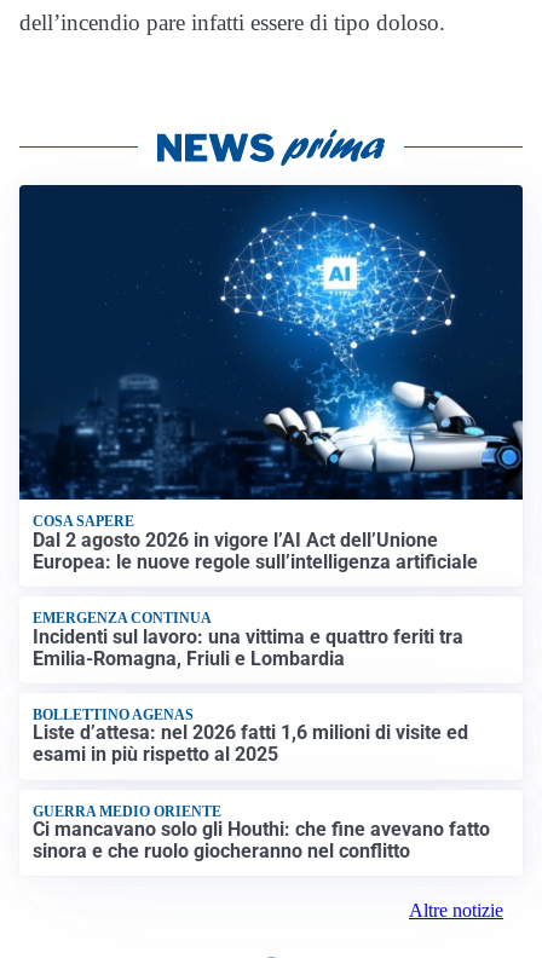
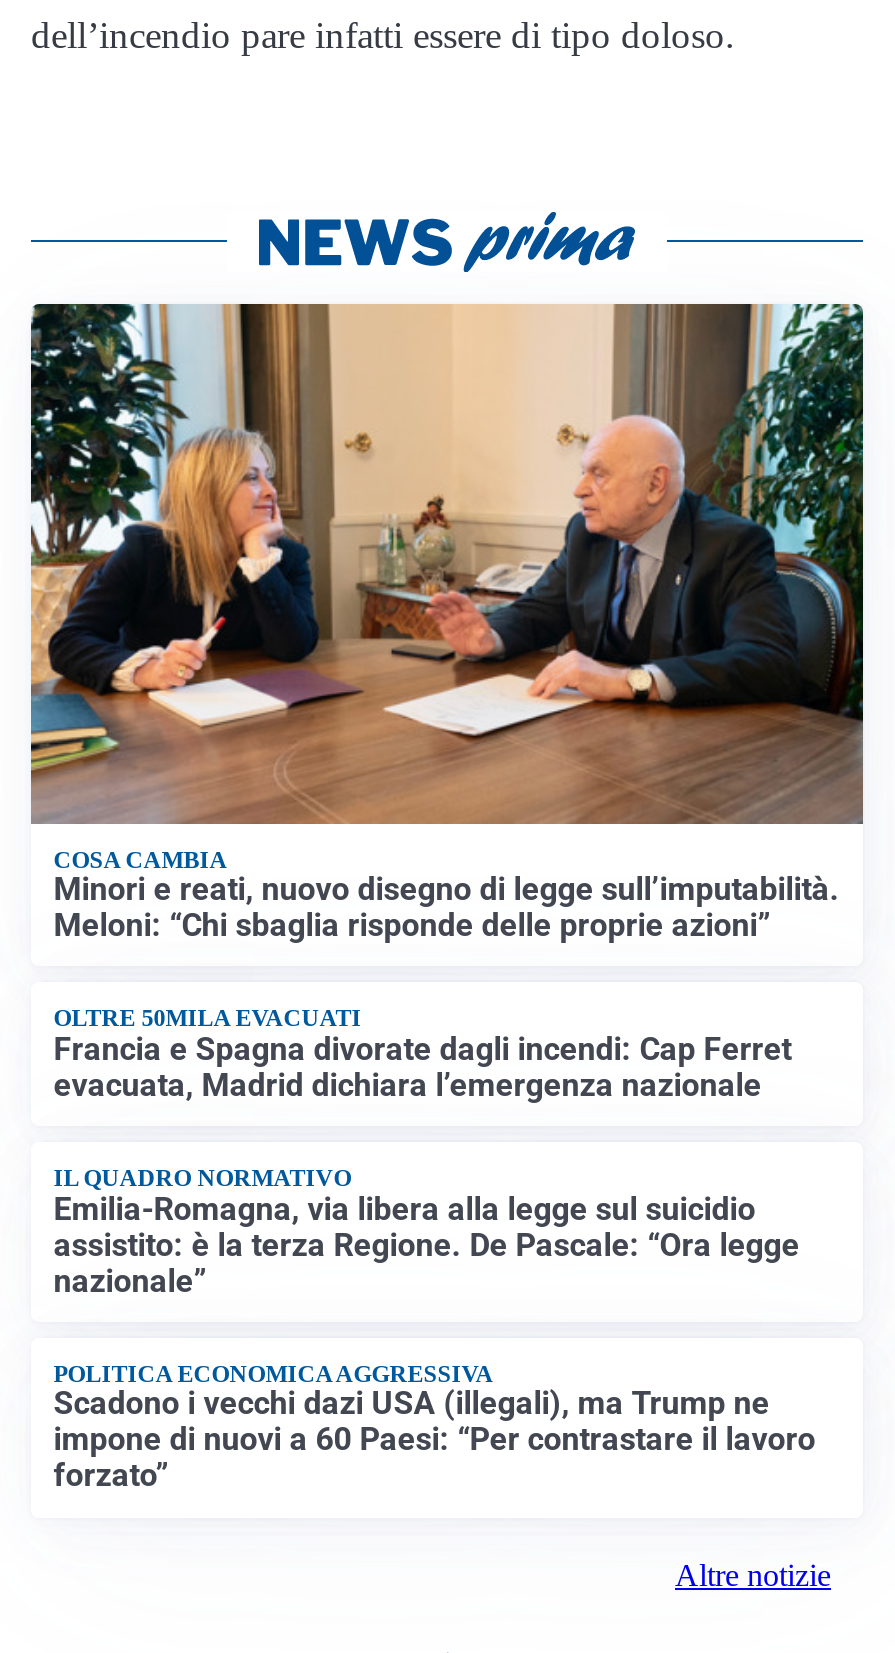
- [image]
- COSA SAPERE
- Dal 2 agosto 2026 in vigore l’AI Act dell’Unione
- Europea: le nuove regole sull’intelligenza artificiale
+ [image]
+ COSA CAMBIA
+ Minori e reati, nuovo disegno di legge sull’imputabilità.
+ Meloni: “Chi sbaglia risponde delle proprie azioni”

- EMERGENZA CONTINUA
- Incidenti sul lavoro: una vittima e quattro feriti tra
- Emilia-Romagna, Friuli e Lombardia
+ OLTRE 50MILA EVACUATI
+ Francia e Spagna divorate dagli incendi: Cap Ferret
+ evacuata, Madrid dichiara l’emergenza nazionale

- BOLLETTINO AGENAS
- Liste d’attesa: nel 2026 fatti 1,6 milioni di visite ed
- esami in più rispetto al 2025
+ IL QUADRO NORMATIVO
+ Emilia-Romagna, via libera alla legge sul suicidio
+ assistito: è la terza Regione. De Pascale: “Ora legge
+ nazionale”

- GUERRA MEDIO ORIENTE
- Ci mancavano solo gli Houthi: che fine avevano fatto
- sinora e che ruolo giocheranno nel conflitto
+ POLITICA ECONOMICA AGGRESSIVA
+ Scadono i vecchi dazi USA (illegali), ma Trump ne
+ impone di nuovi a 60 Paesi: “Per contrastare il lavoro
+ forzato”
